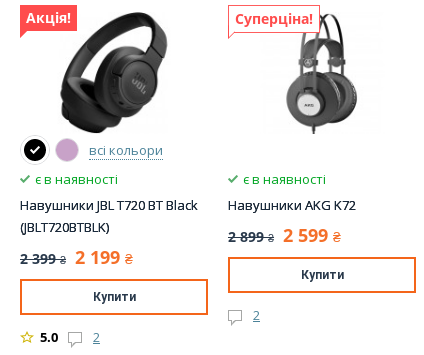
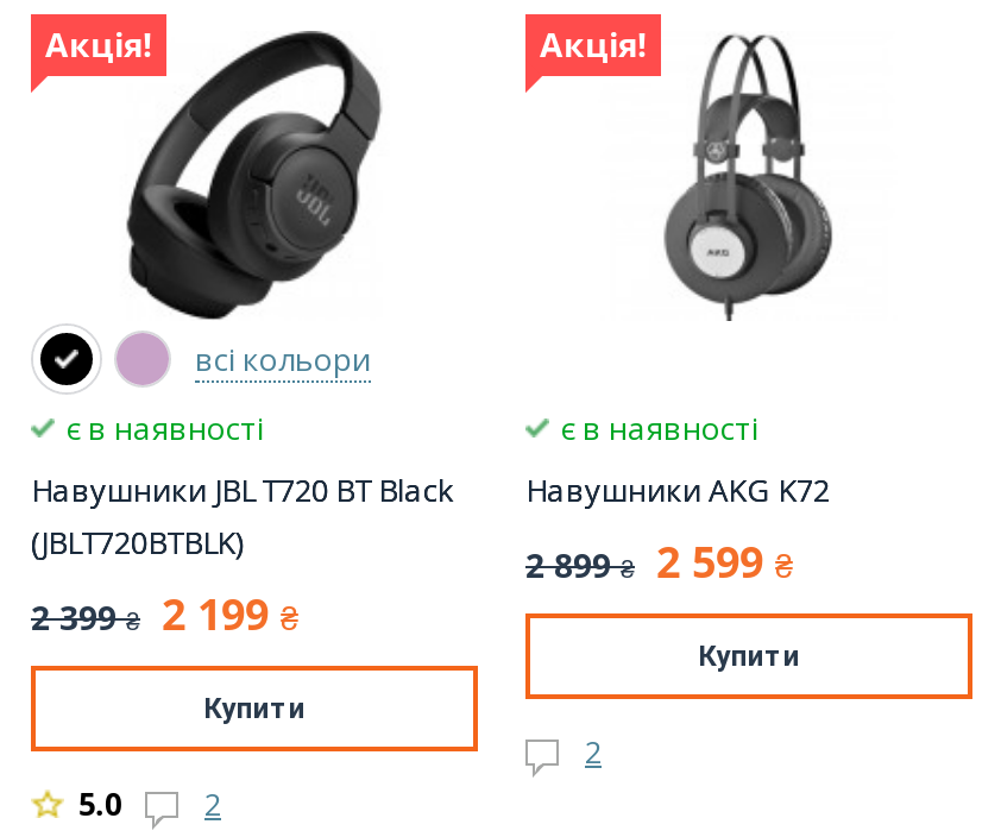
- Суперціна!
+ Акція!
